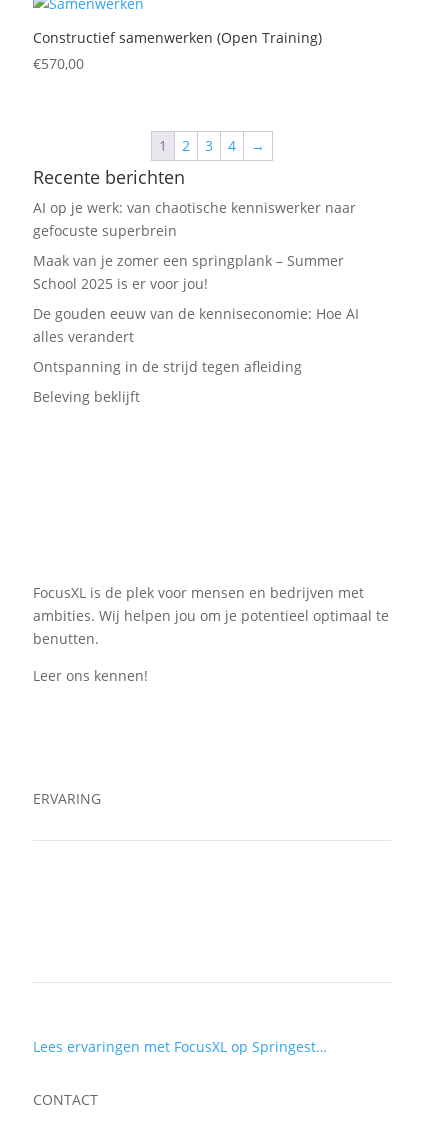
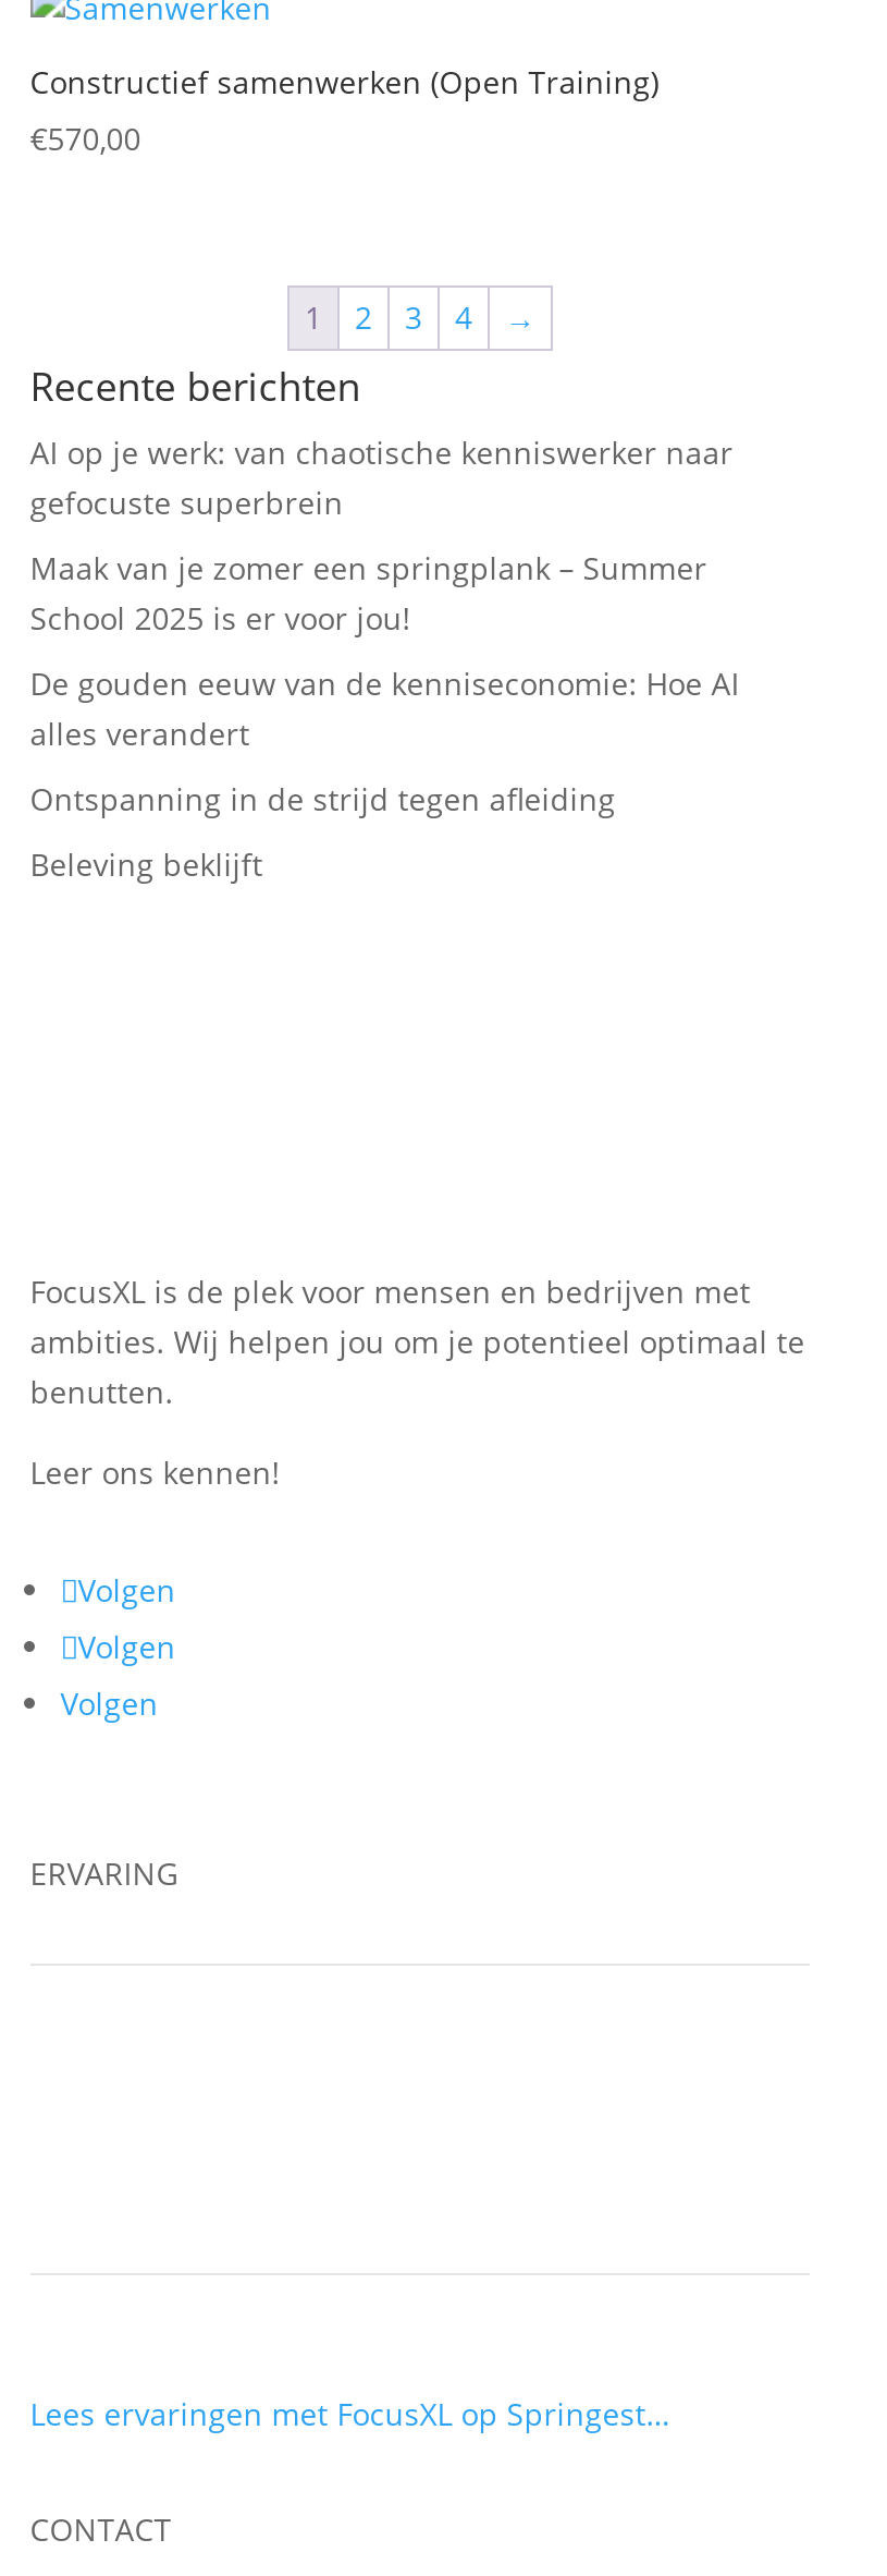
+ Volgen
+ Volgen
+ Volgen
